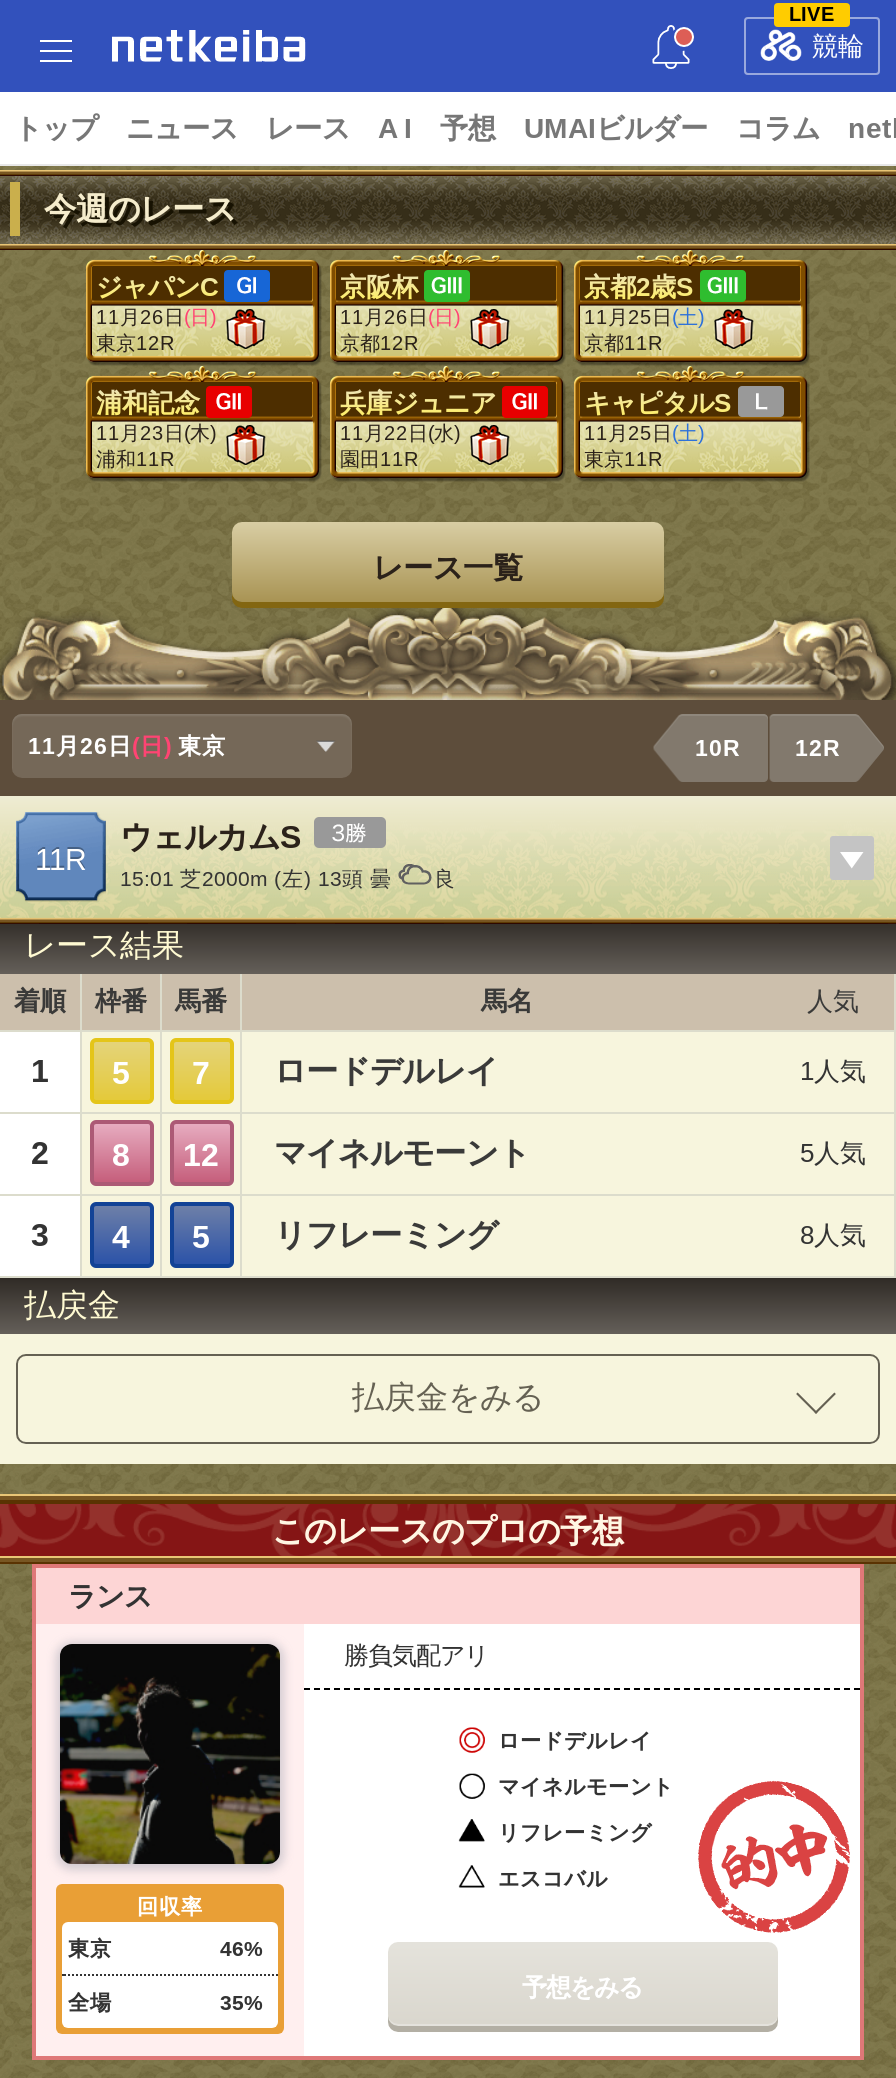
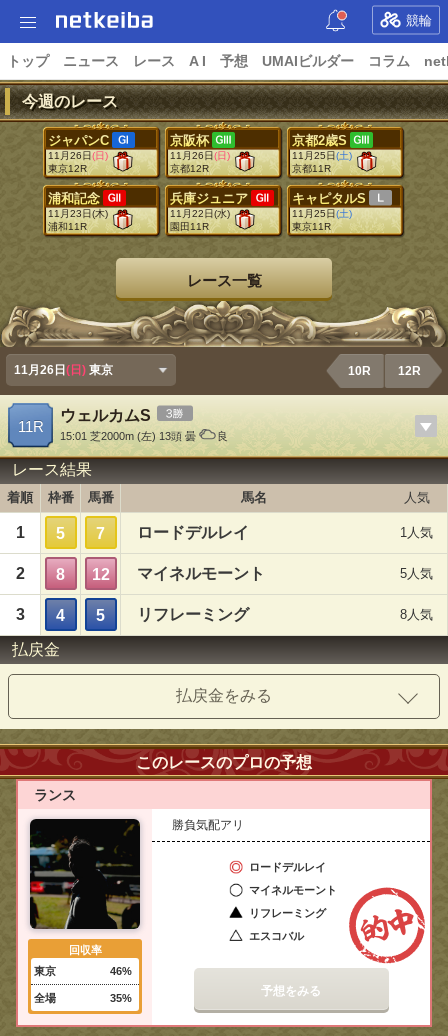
- LIVE
